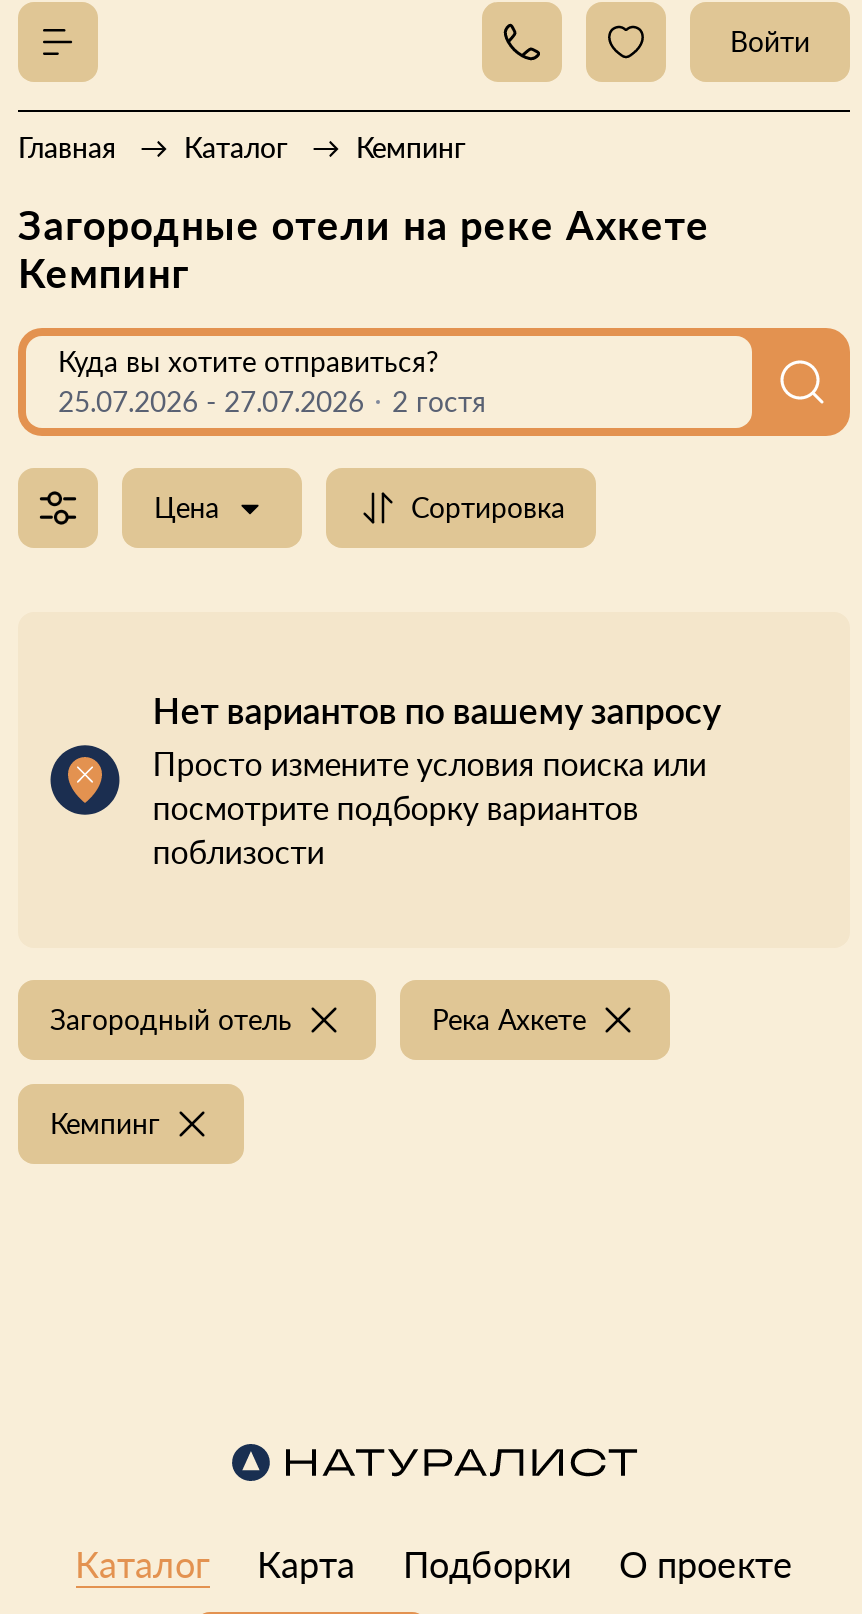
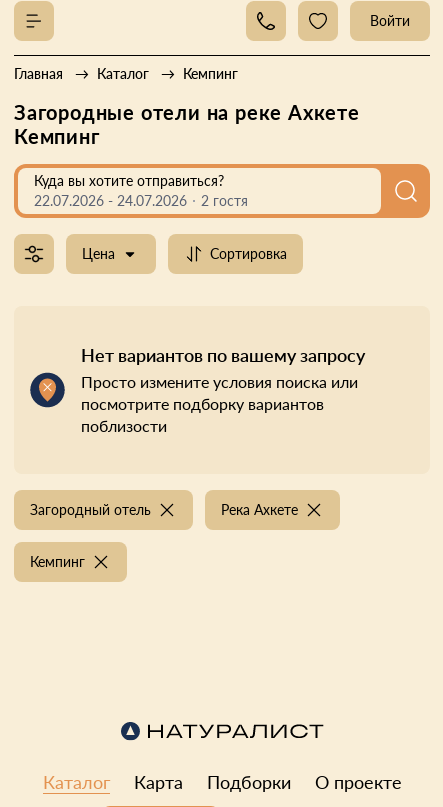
- 25.07.2026 - 27.07.2026 2 гостя
+ 22.07.2026 - 24.07.2026 2 гостя
